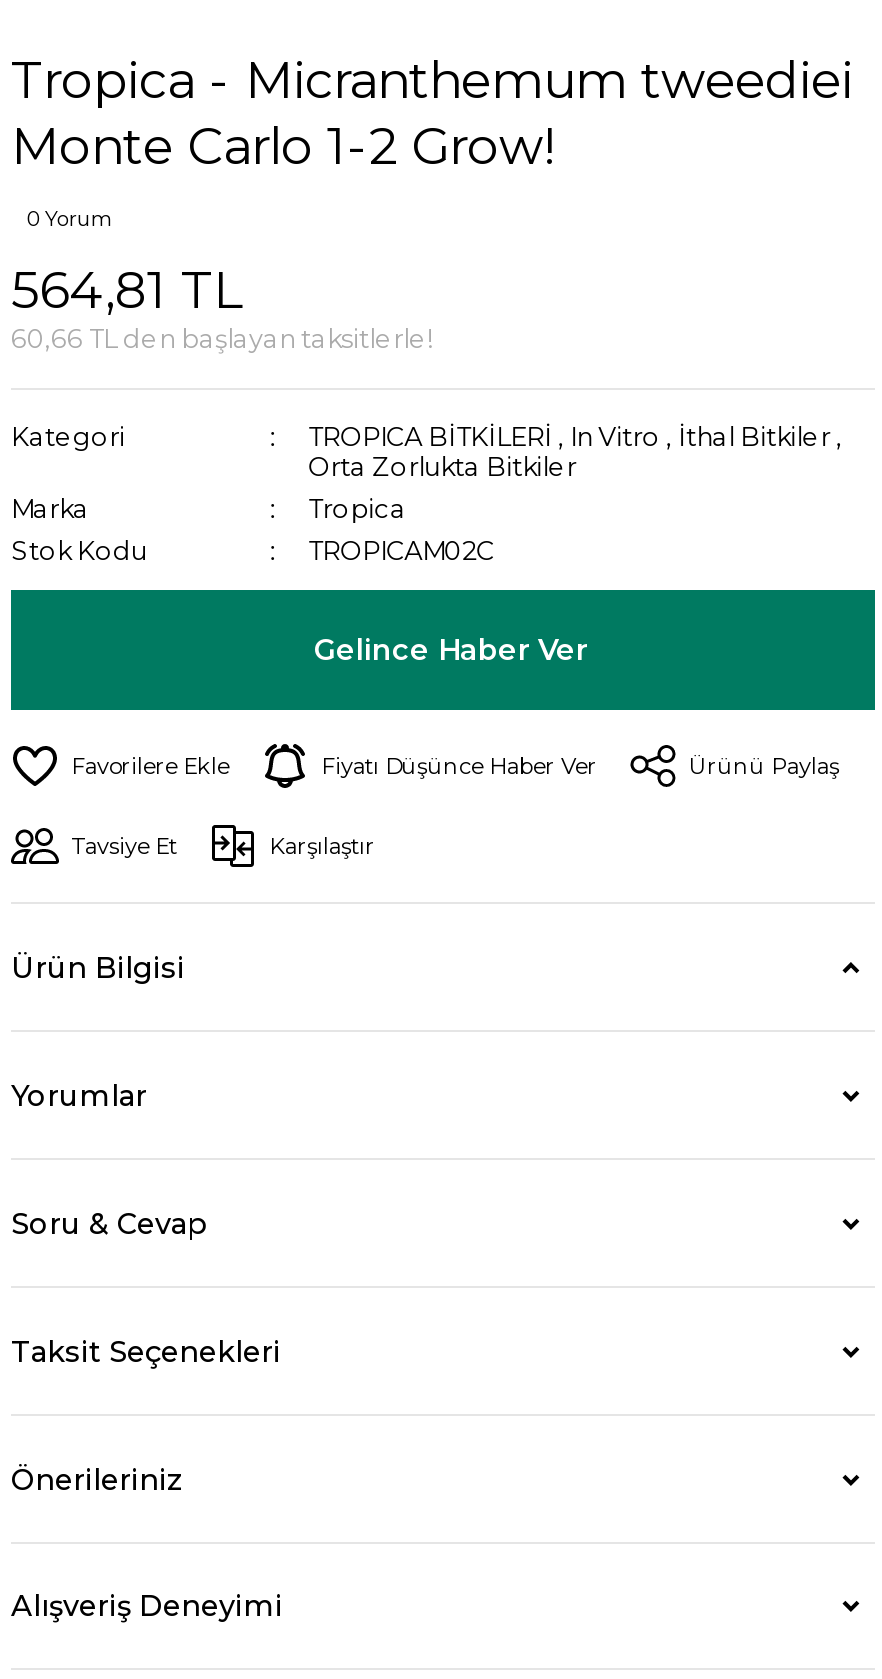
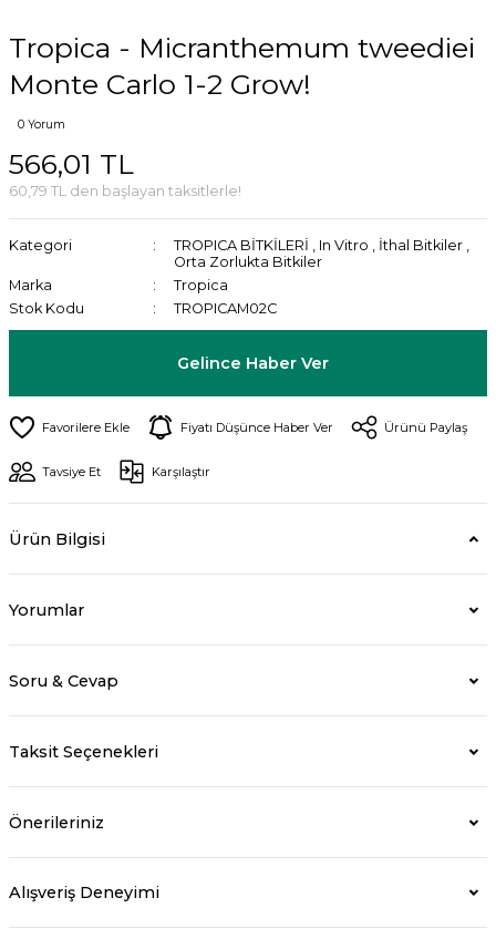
- 564,81 TL
+ 566,01 TL

- 60,66 TL den başlayan taksitlerle!
+ 60,79 TL den başlayan taksitlerle!
